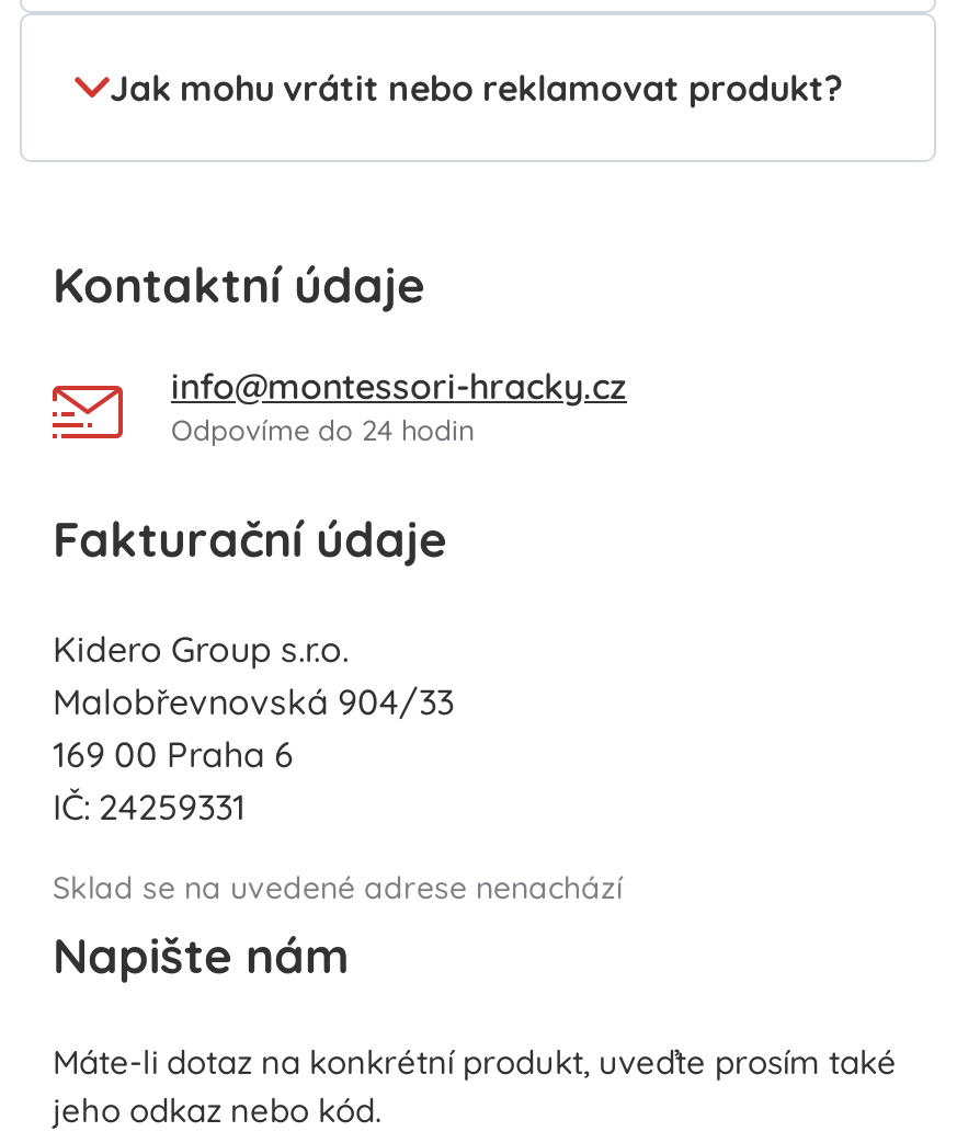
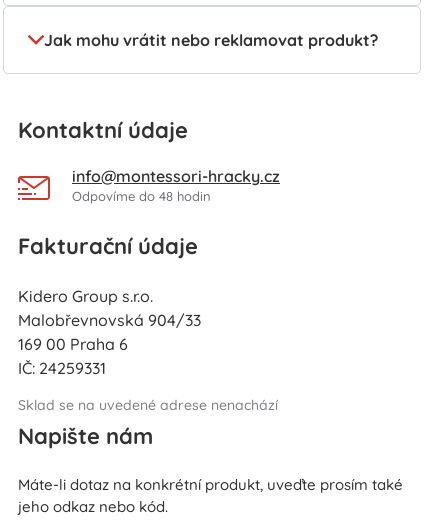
- Odpovíme do 24 hodin
+ Odpovíme do 48 hodin
